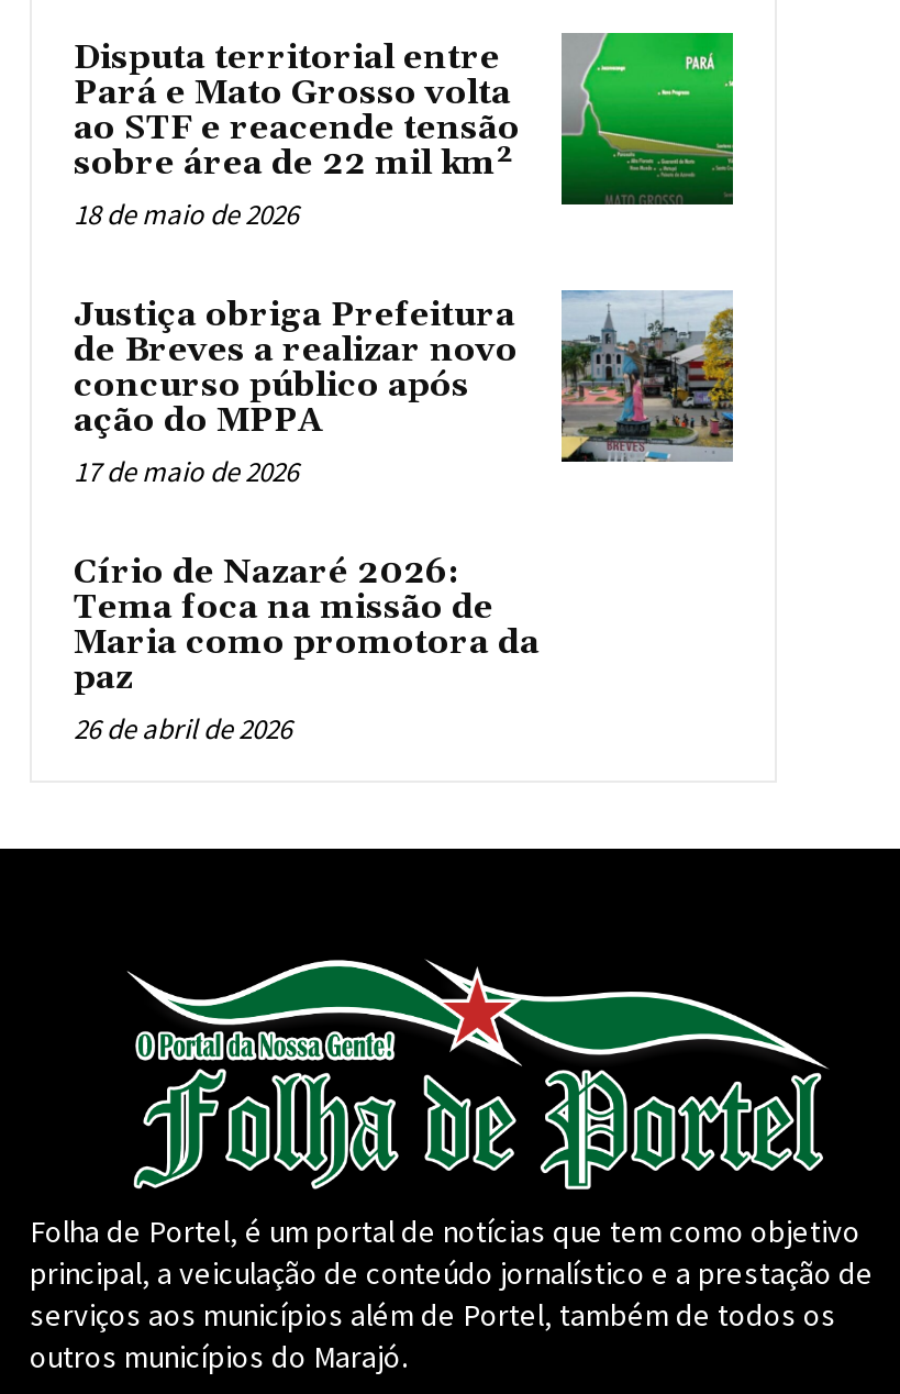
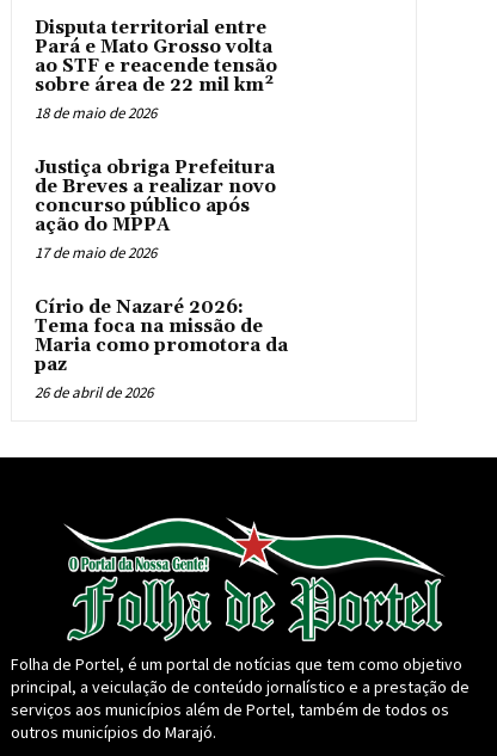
- [image]

- [image]
